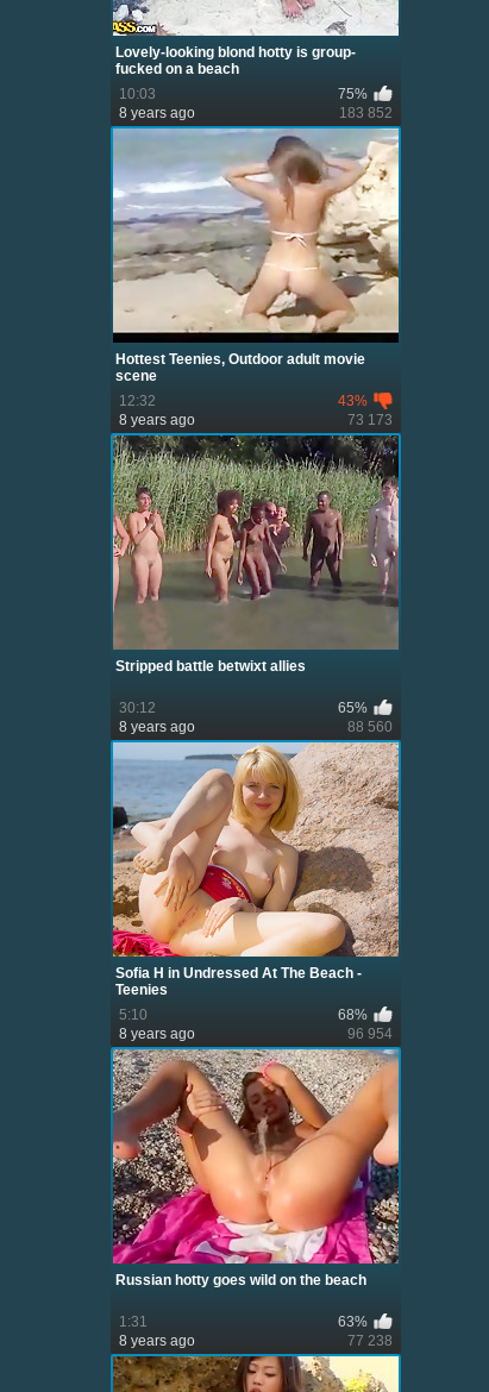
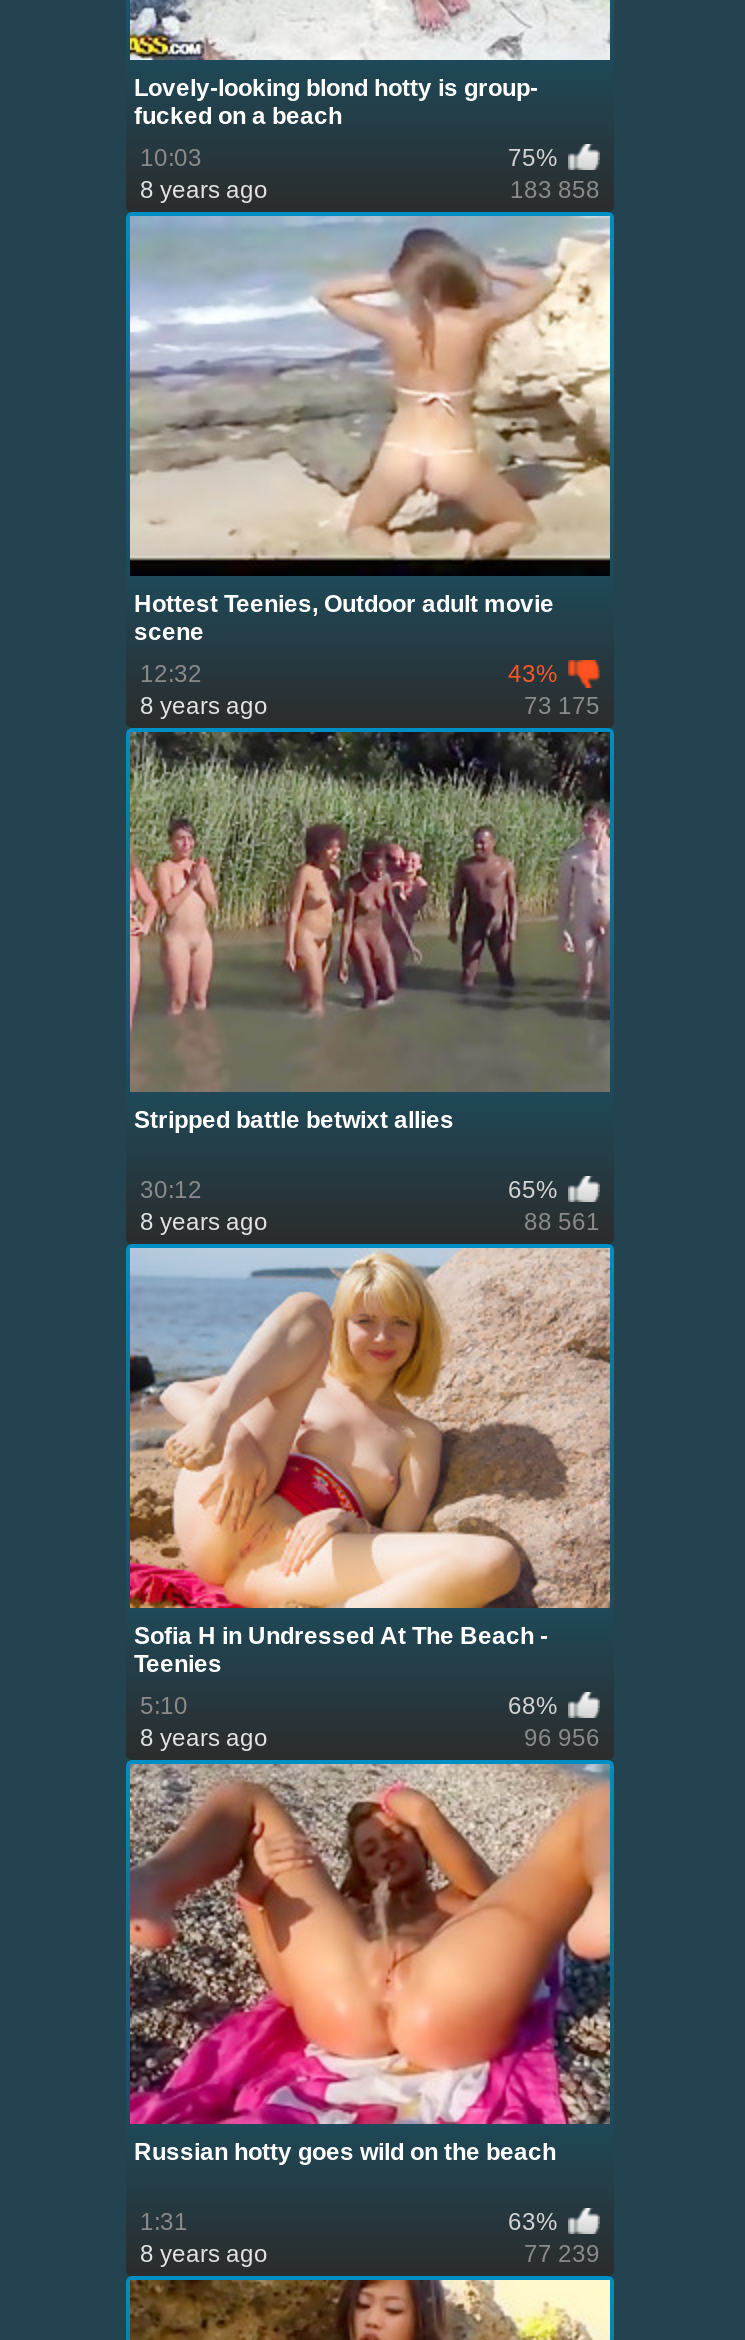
- 183 852
+ 183 858

- 73 173
+ 73 175

- 88 560
+ 88 561

- 96 954
+ 96 956

- 77 238
+ 77 239
